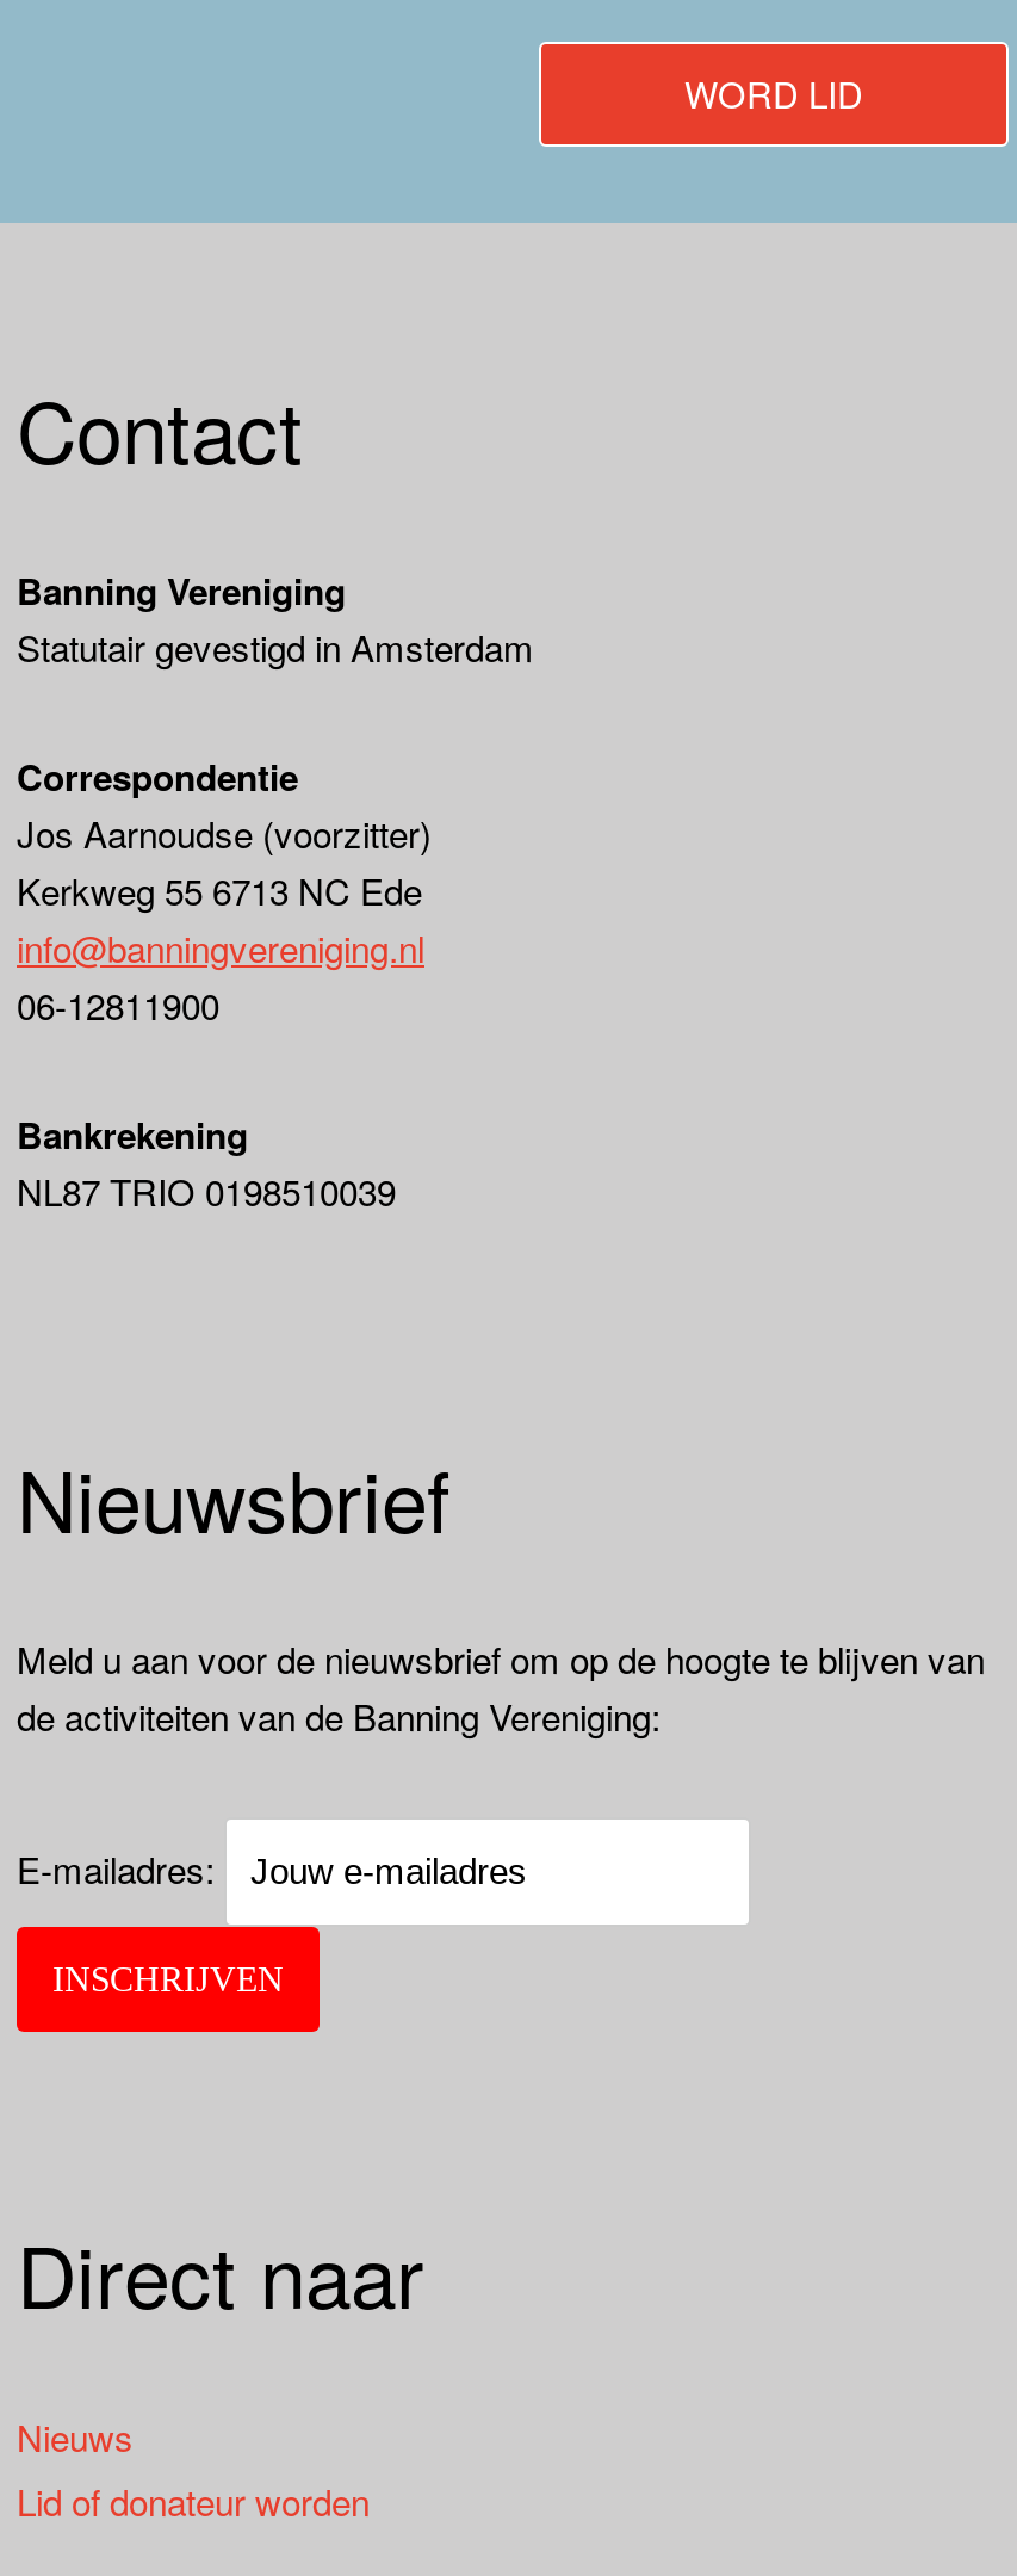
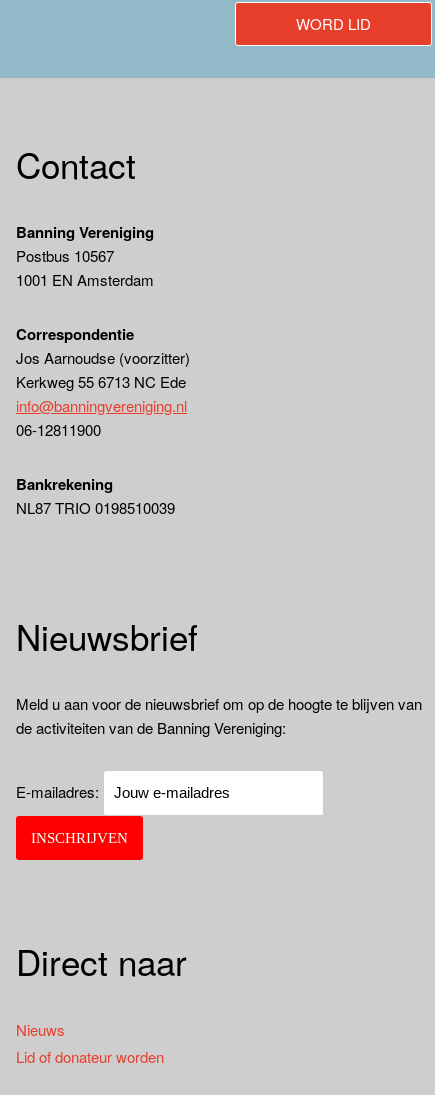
- Statutair gevestigd in Amsterdam
+ Postbus 10567
+ 1001 EN Amsterdam
